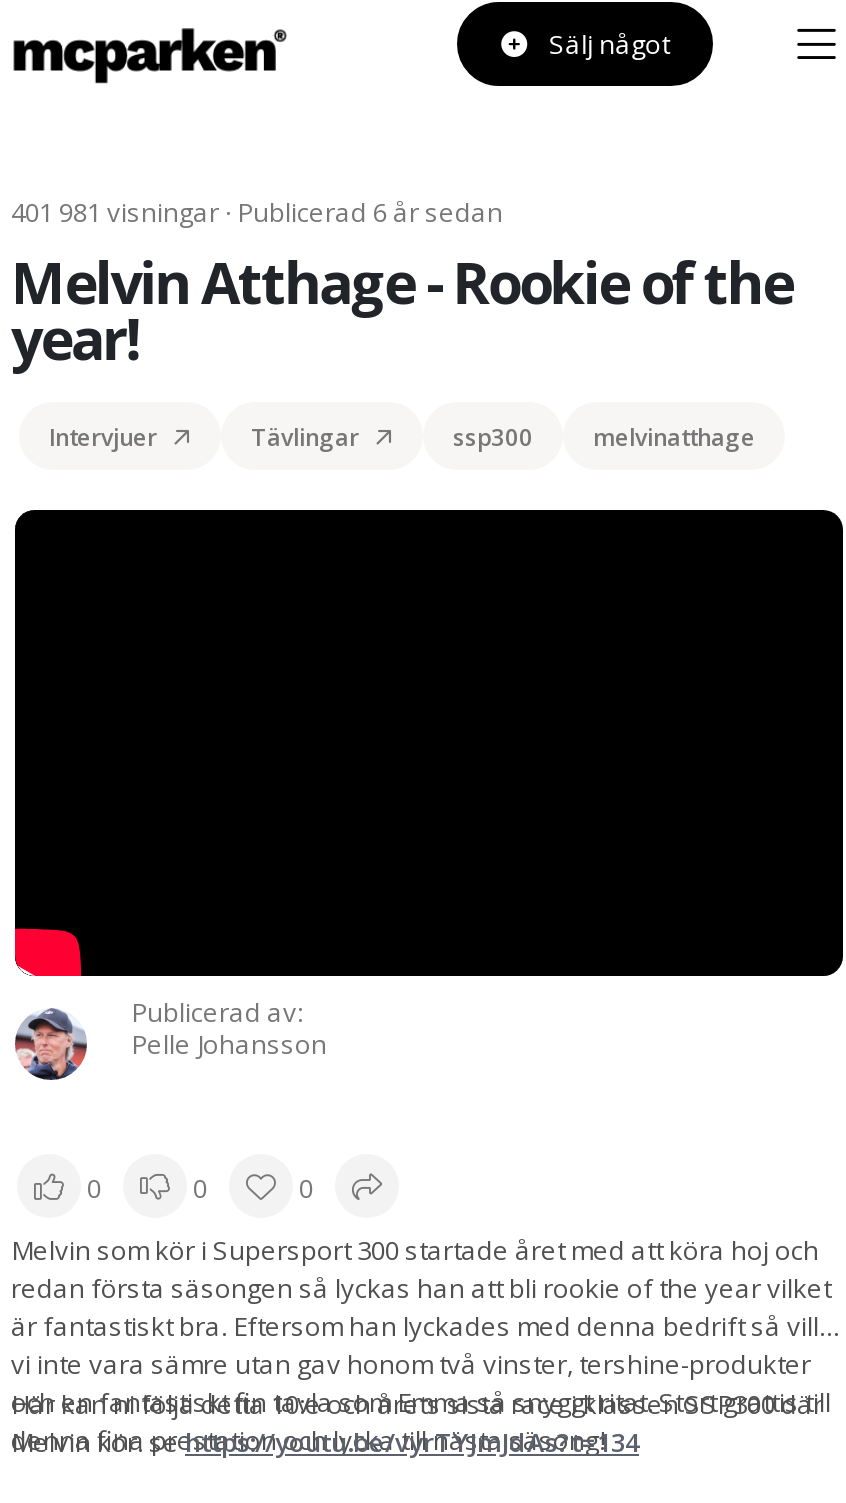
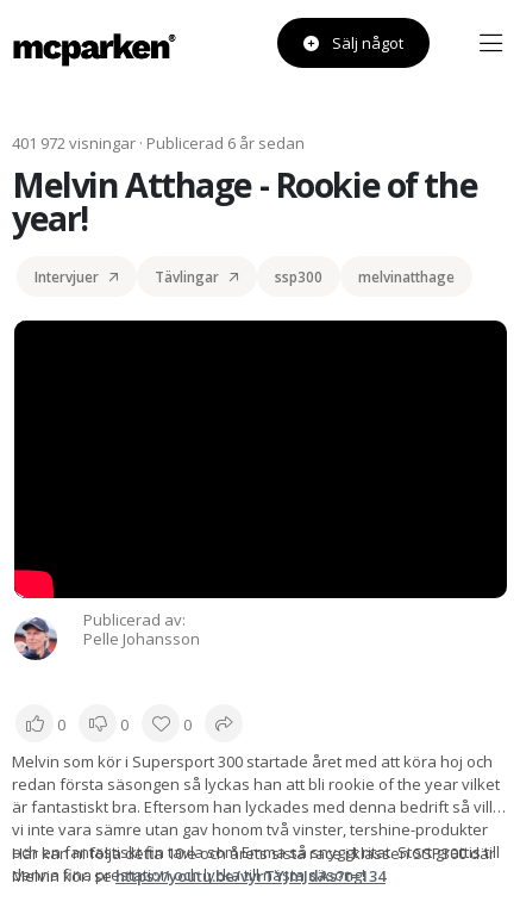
- 401 981 visningar · Publicerad 6 år sedan
+ 401 972 visningar · Publicerad 6 år sedan
